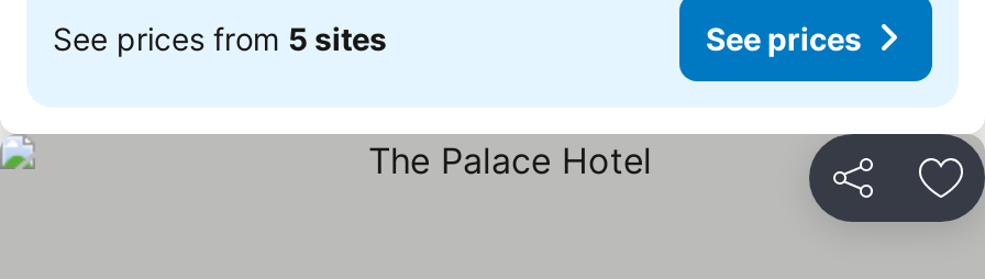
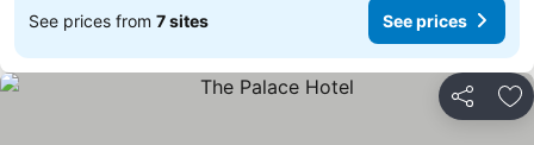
- See prices from 5 sites
+ See prices from 7 sites
